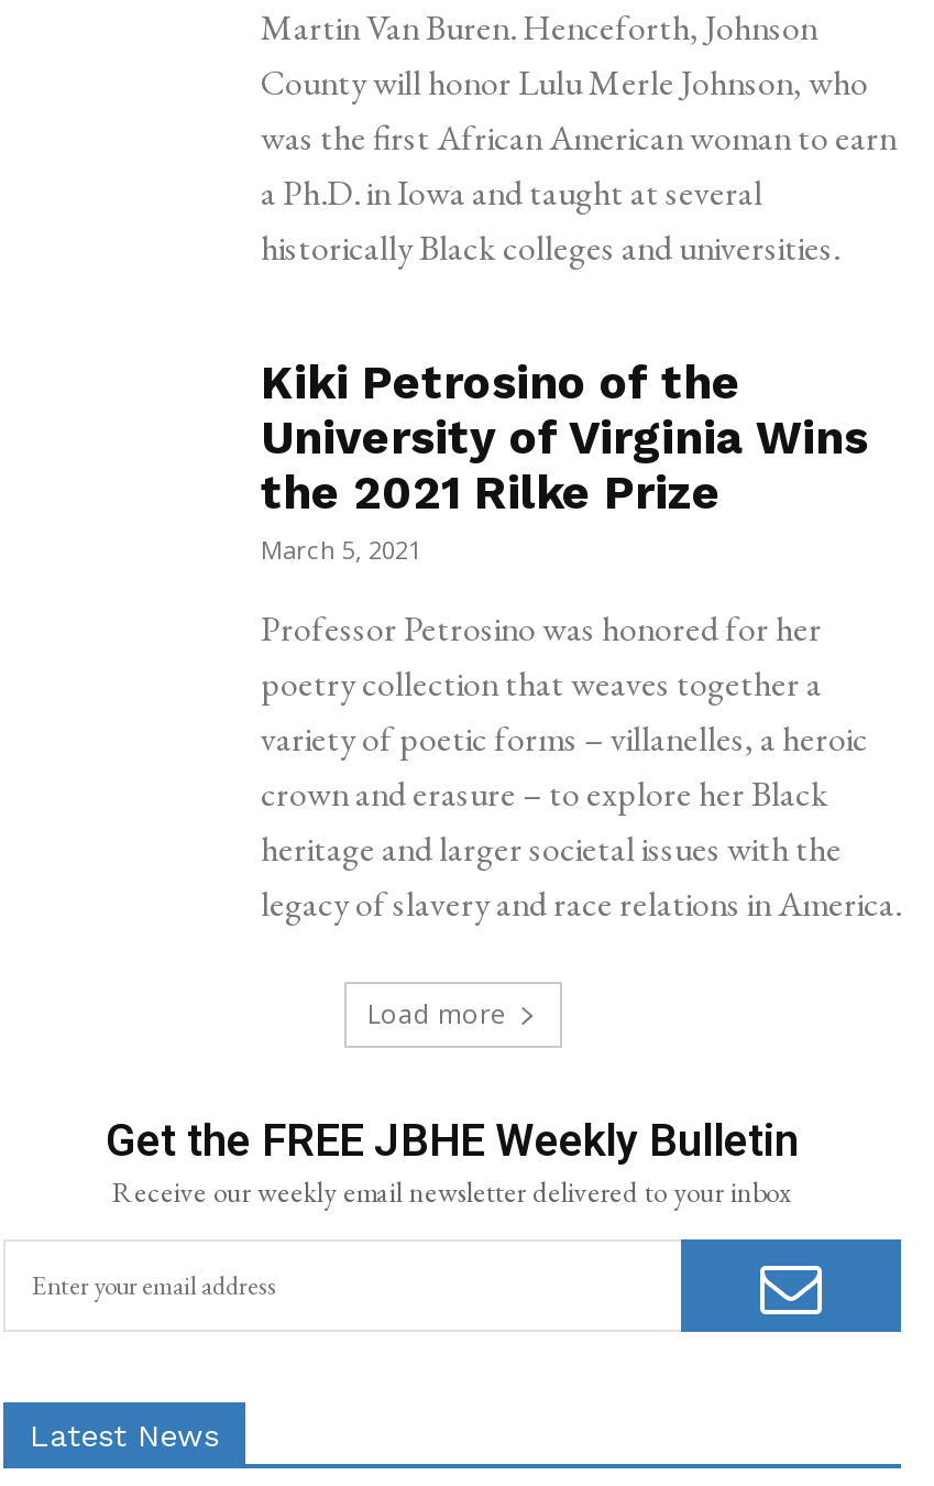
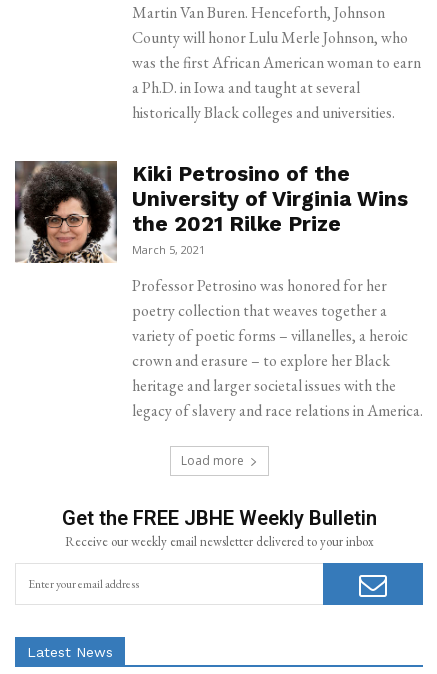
+ [image]
